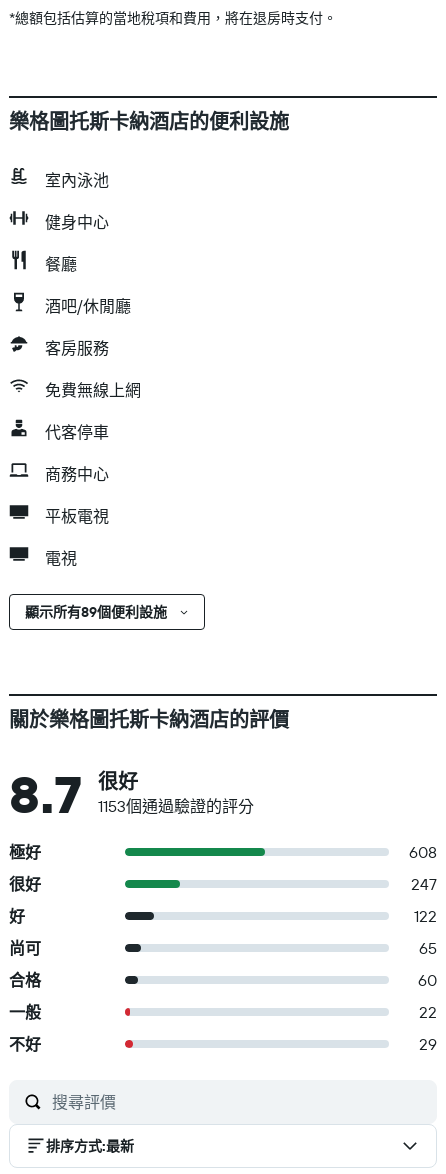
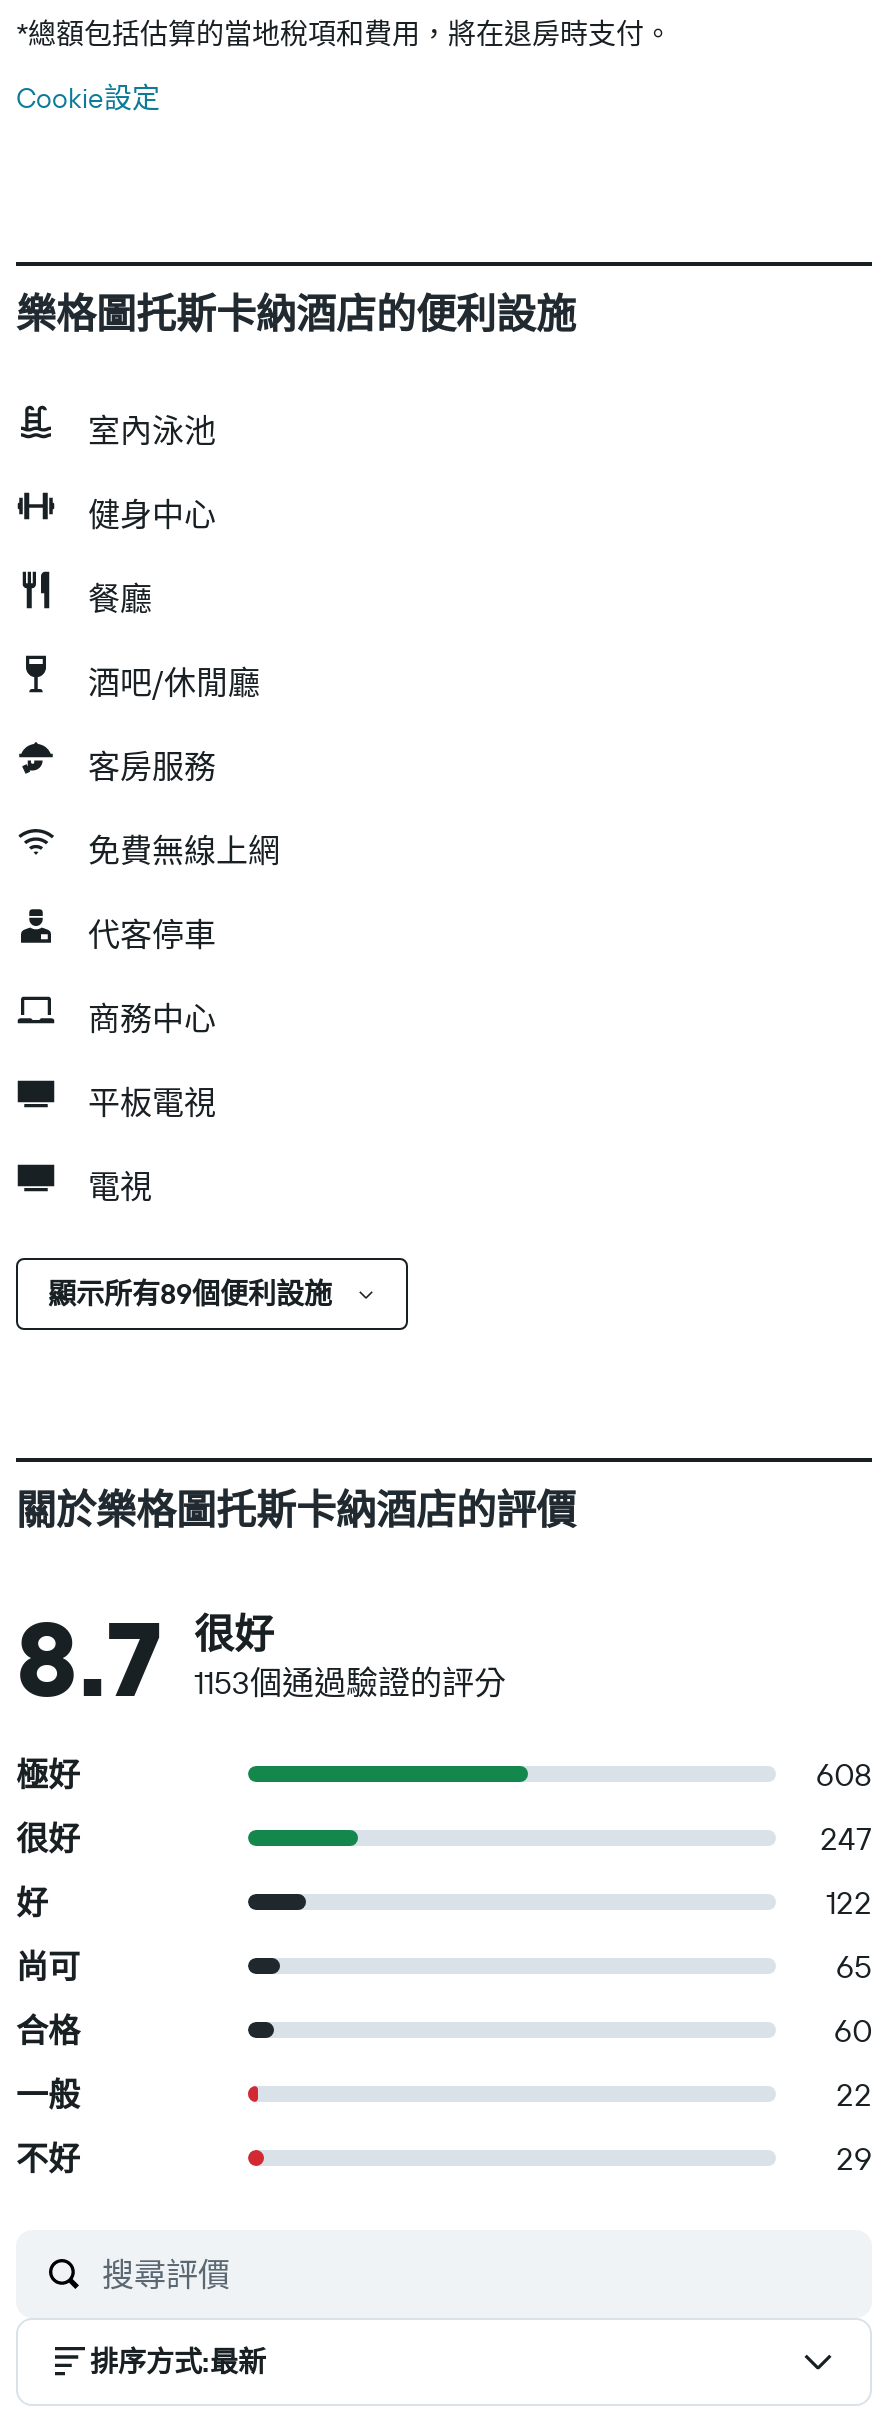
+ Cookie設定
